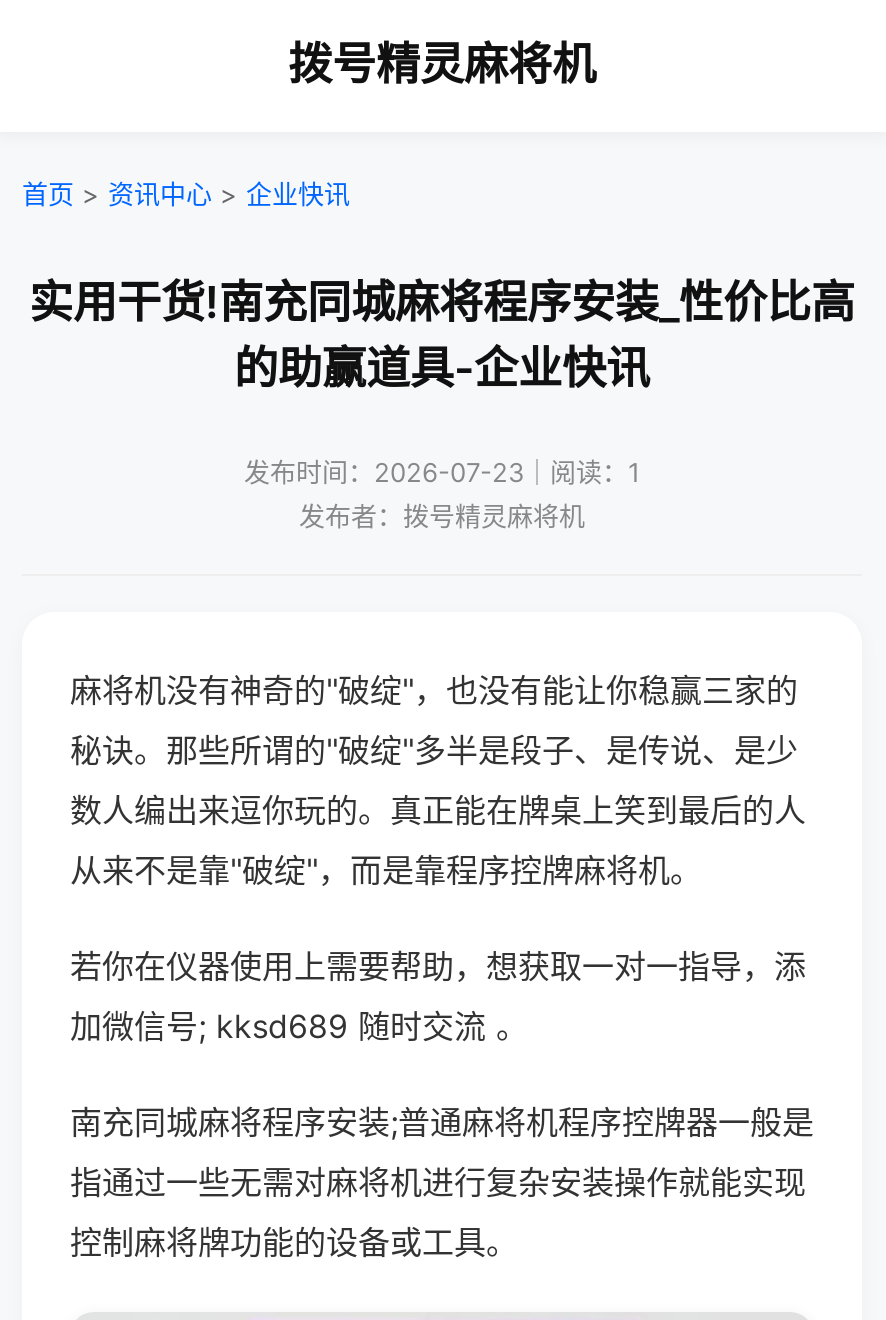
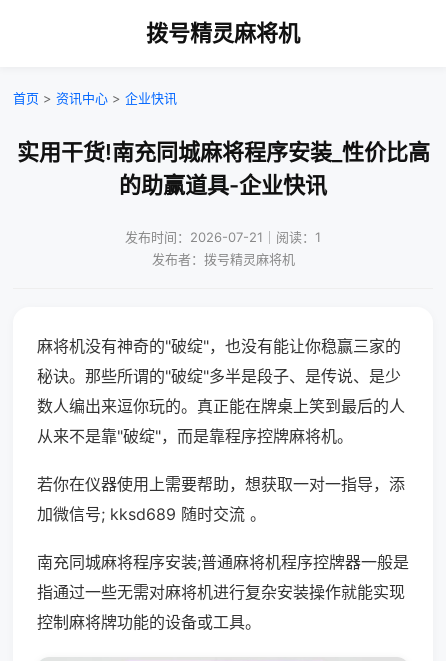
- 发布时间：2026-07-23｜阅读：1
+ 发布时间：2026-07-21｜阅读：1
